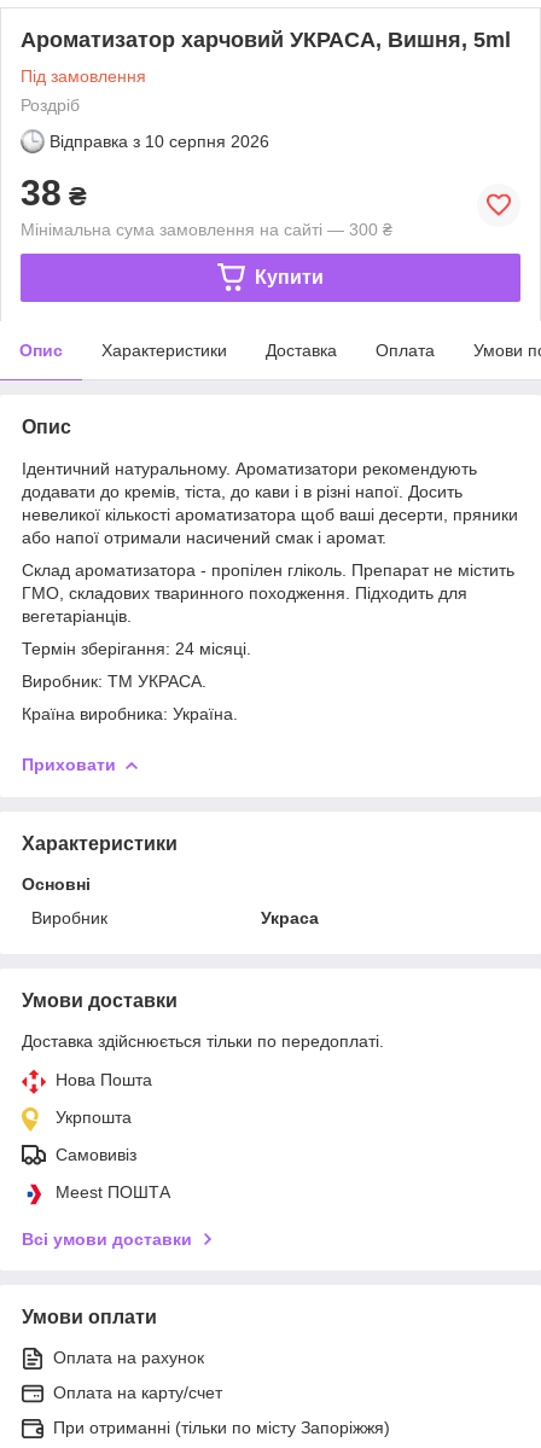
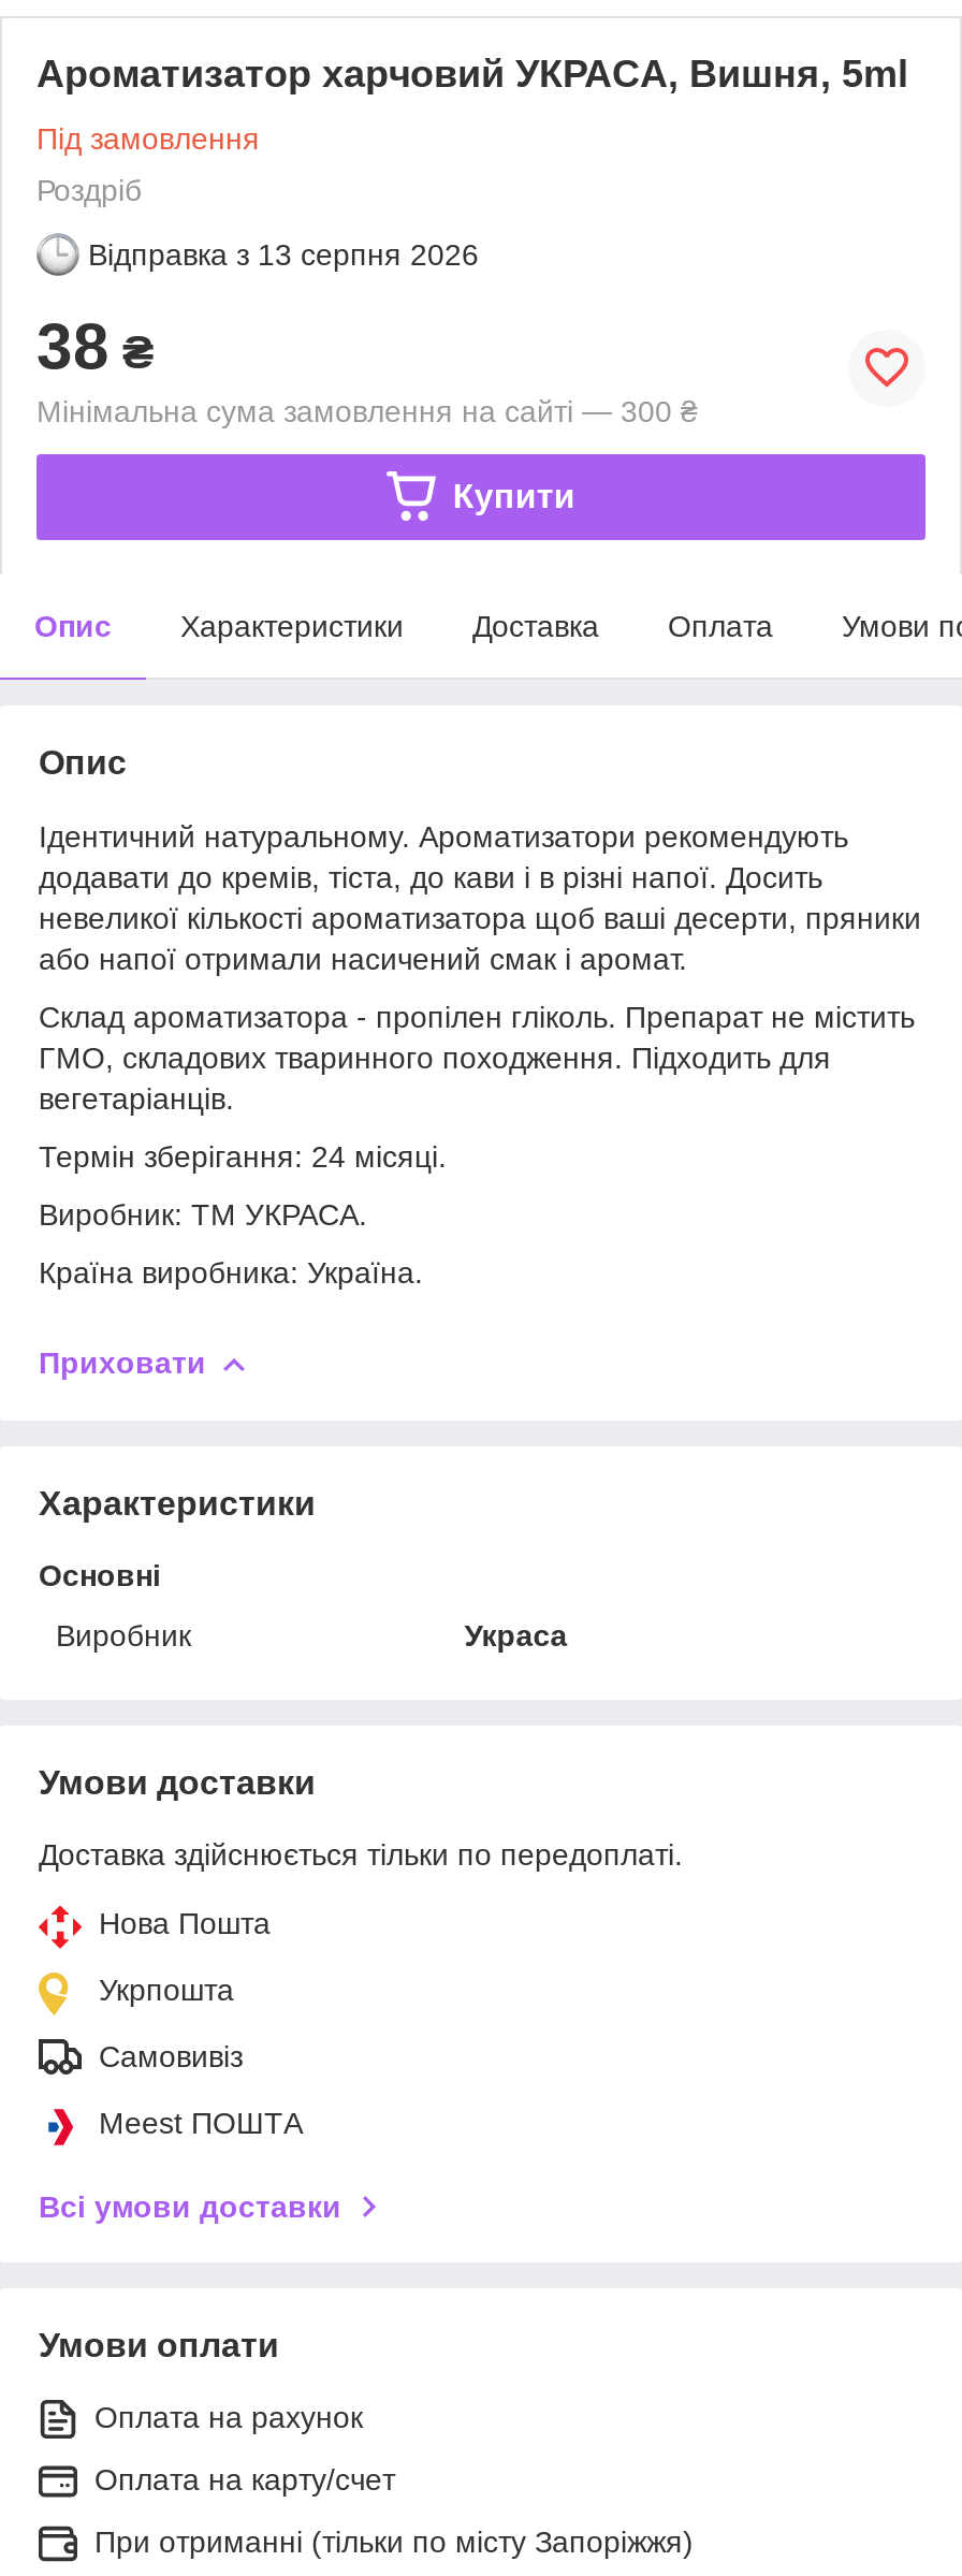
- Відправка з 10 серпня 2026
+ Відправка з 13 серпня 2026
